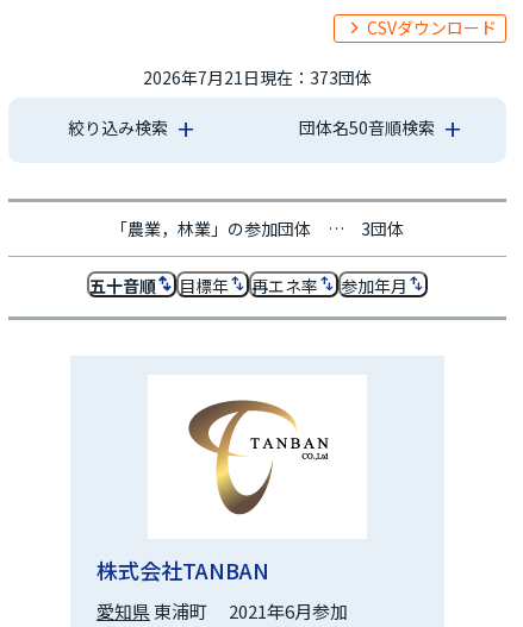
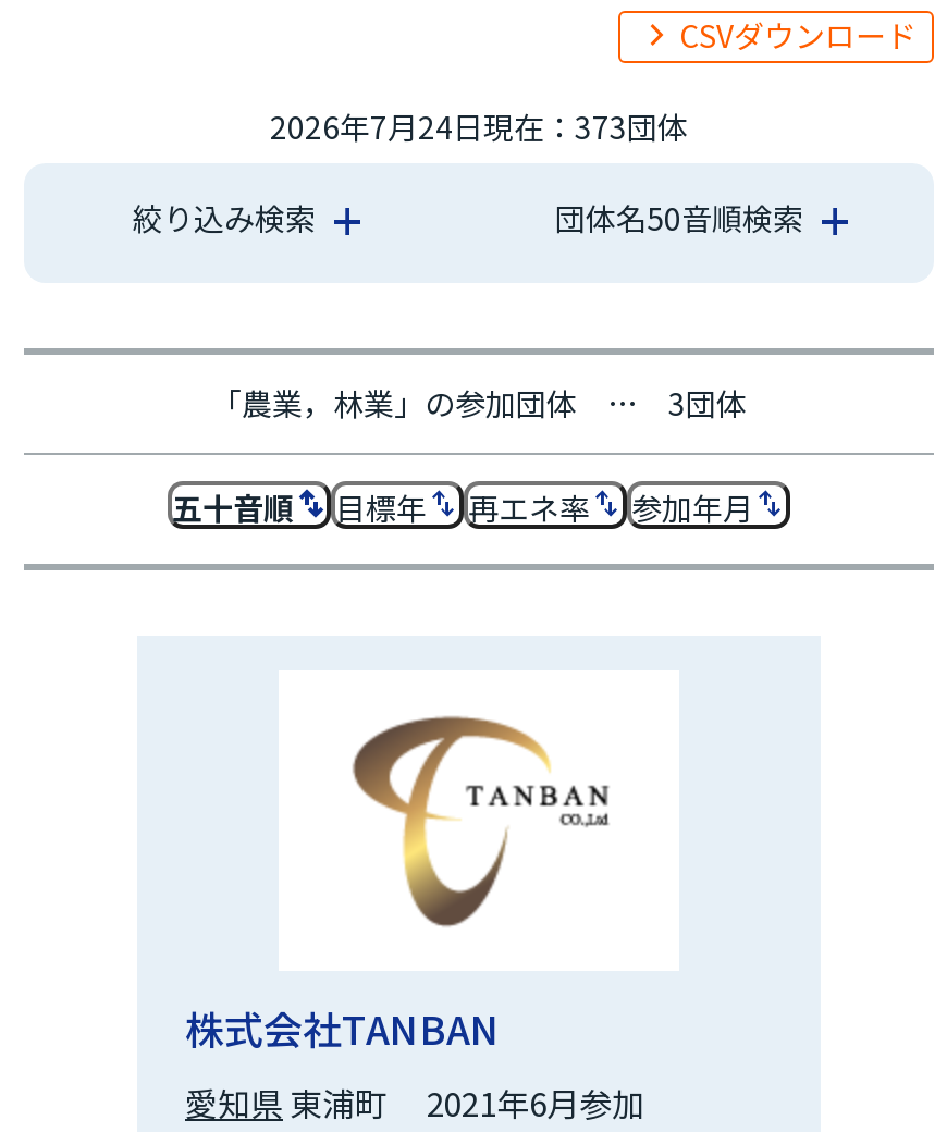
- 2026年7月21日現在：373団体
+ 2026年7月24日現在：373団体
